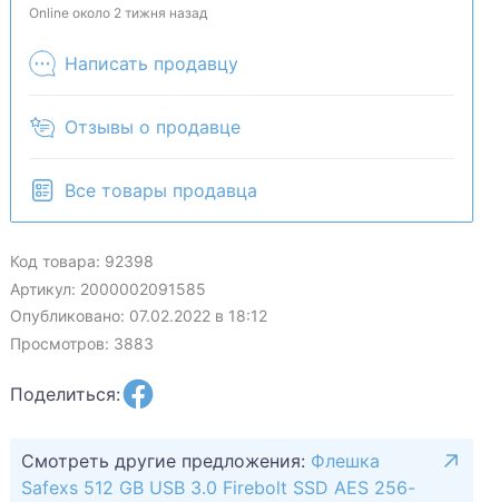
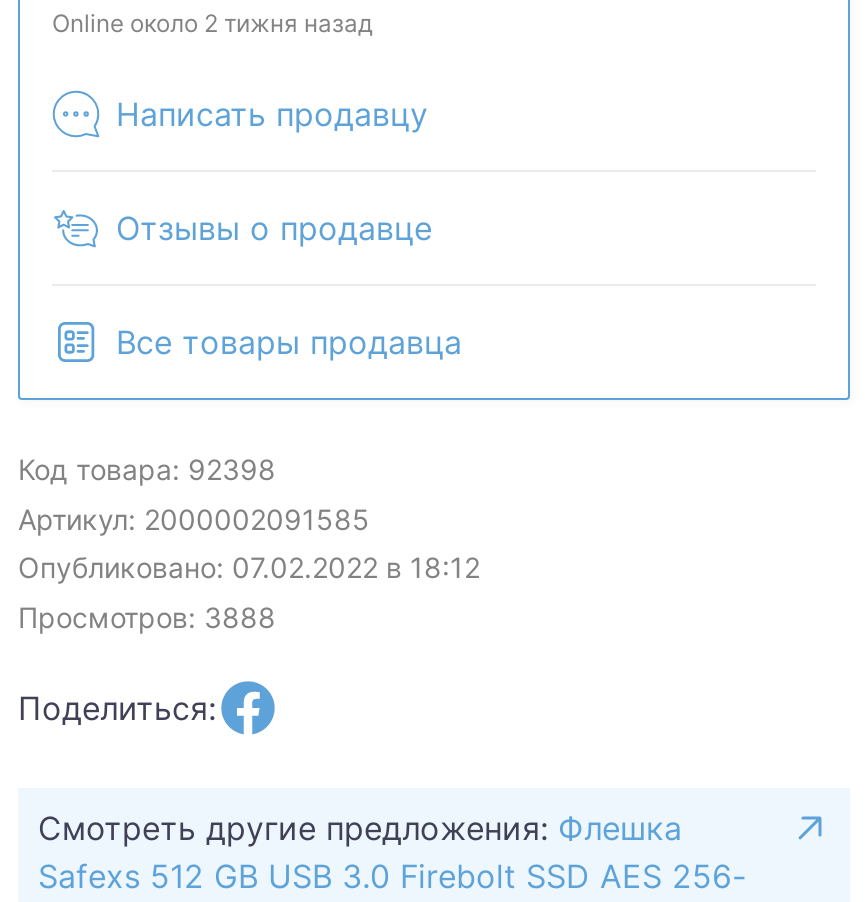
- Просмотров: 3883
+ Просмотров: 3888
